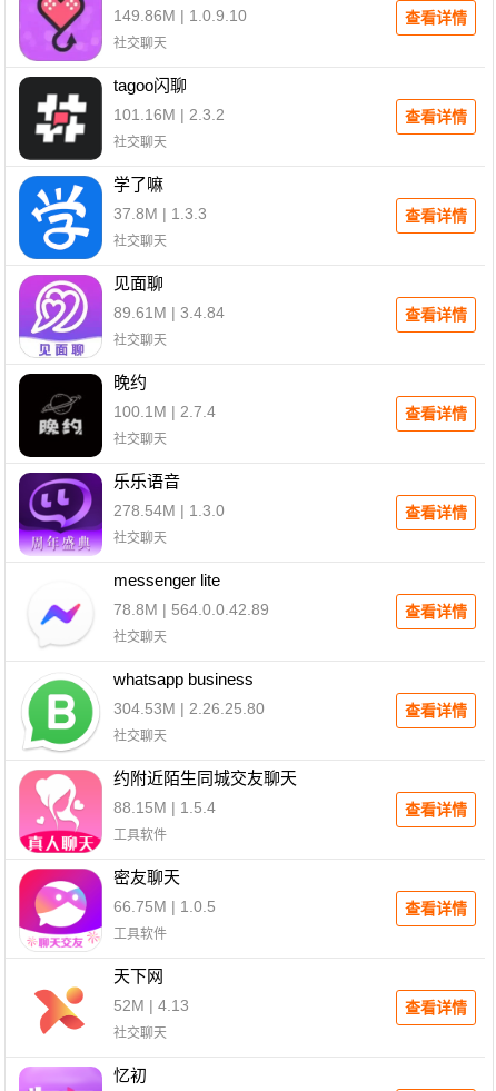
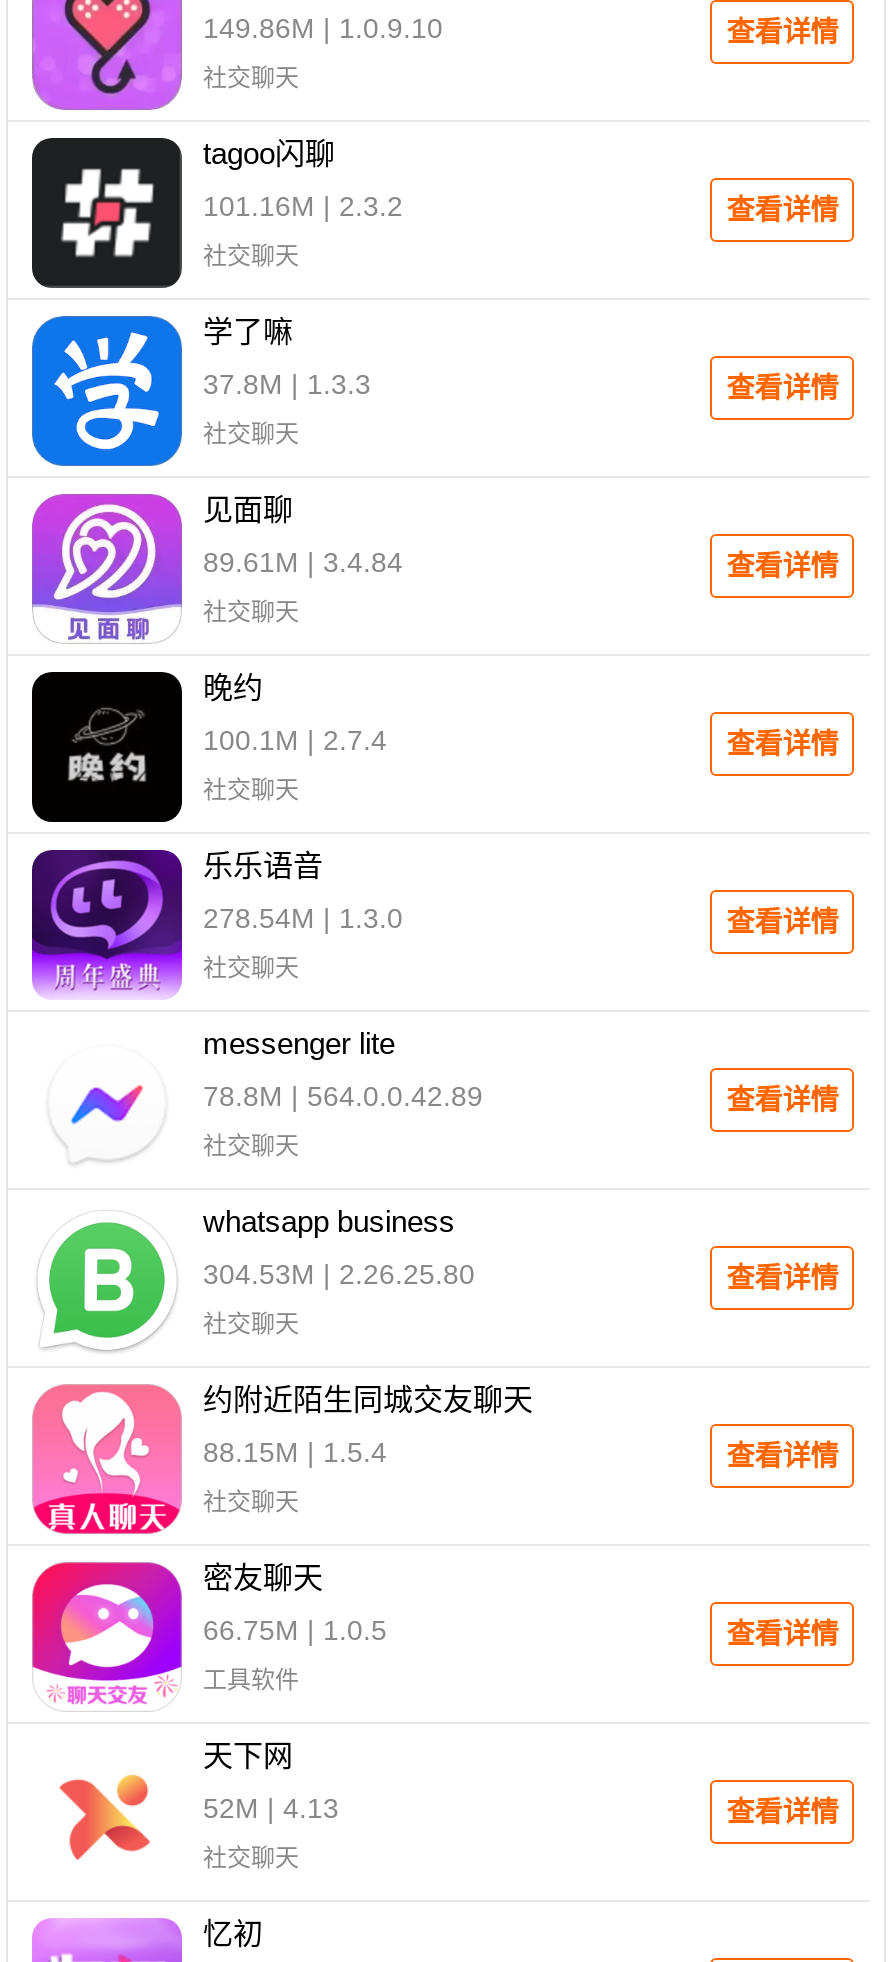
- 工具软件
+ 社交聊天
